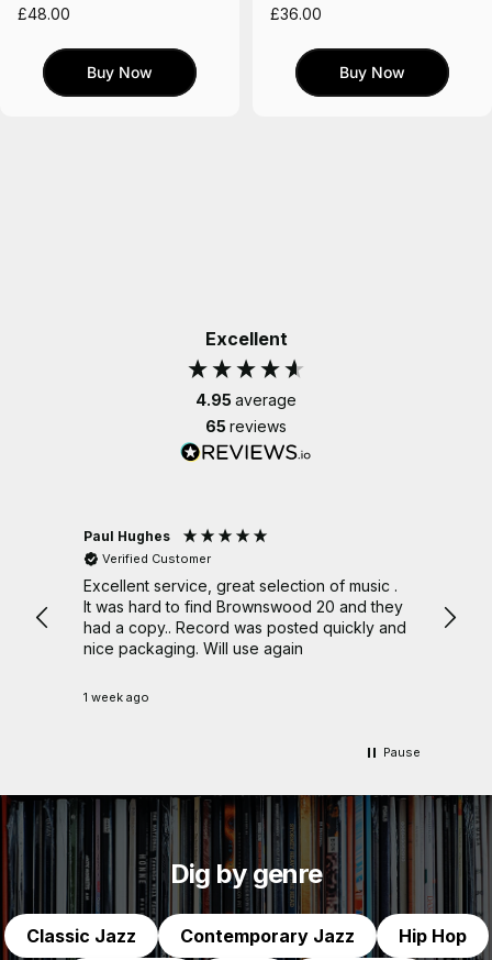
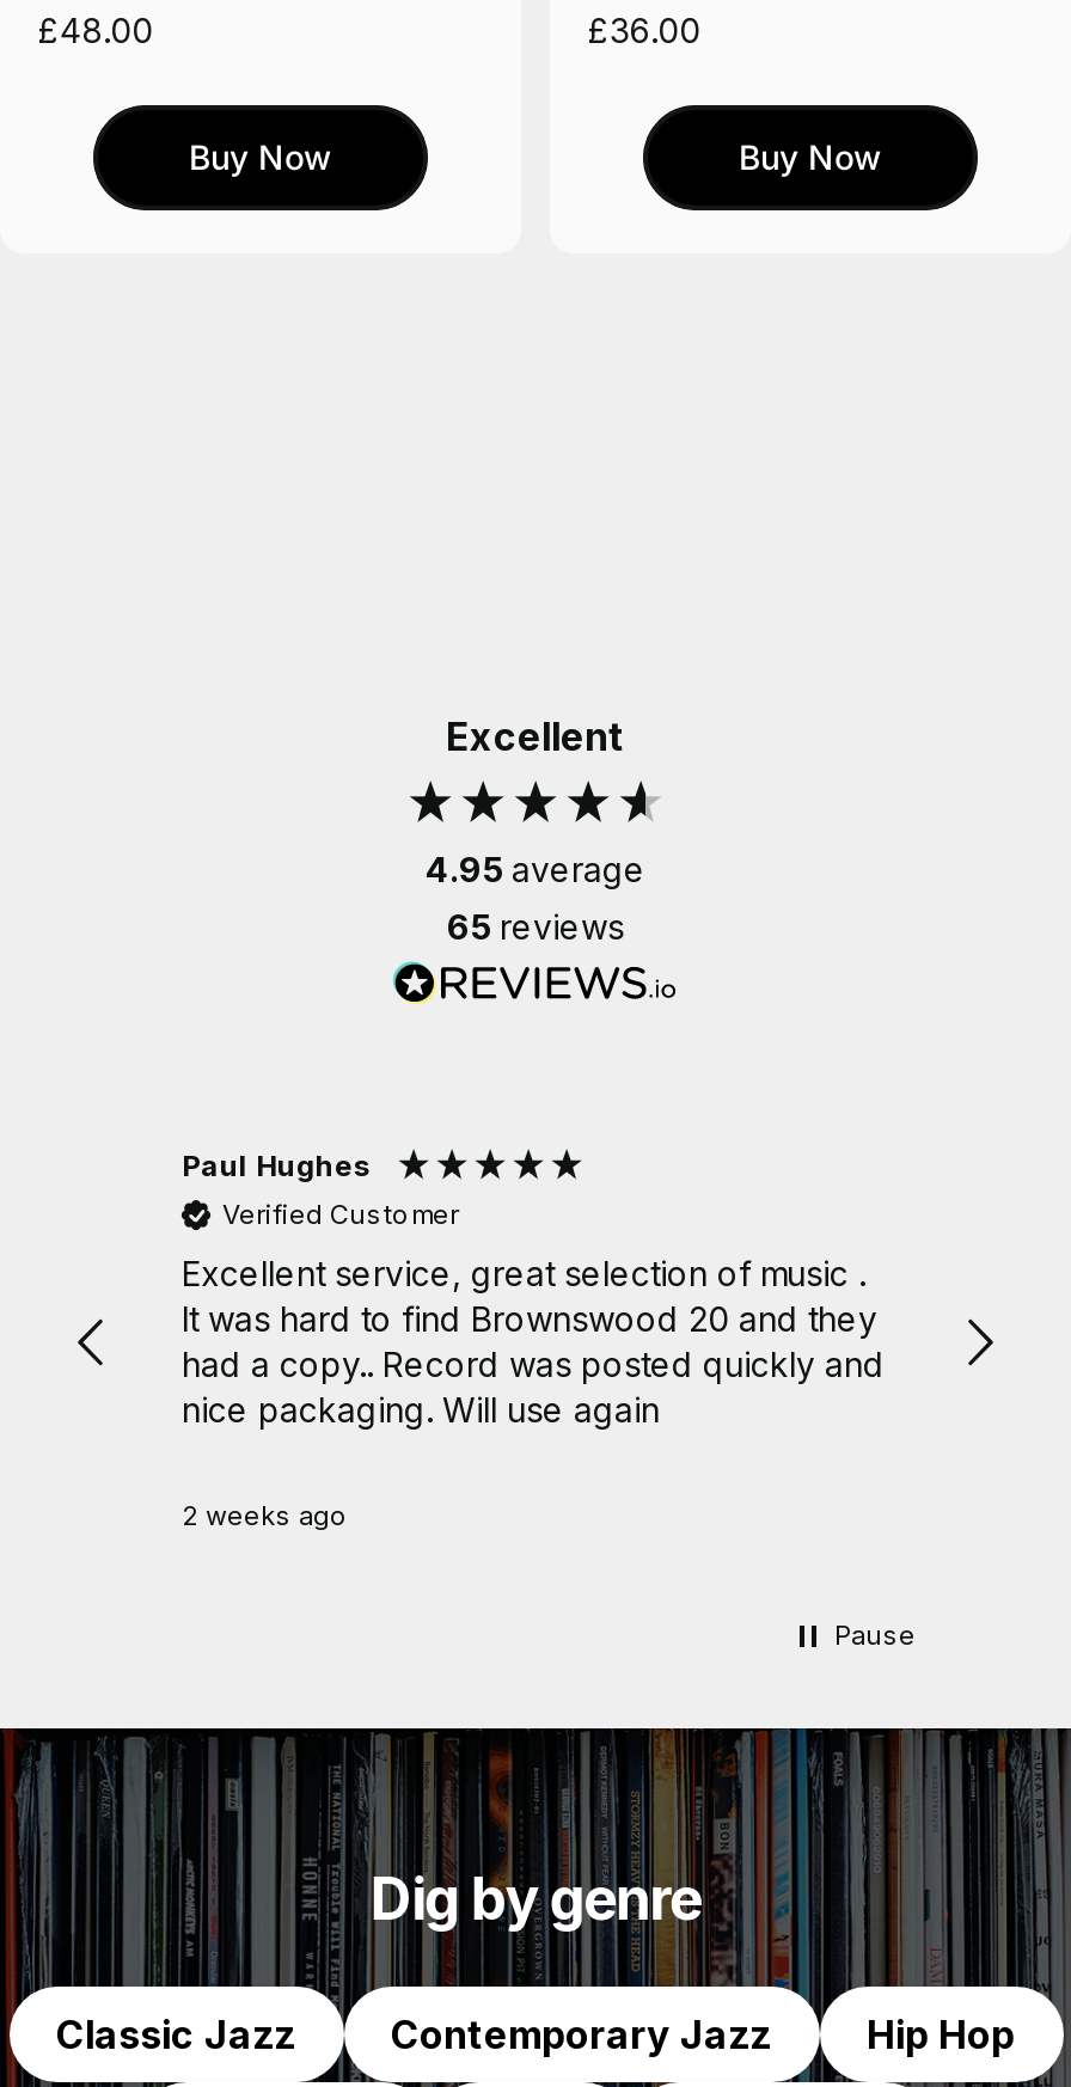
- 1 week ago
+ 2 weeks ago
